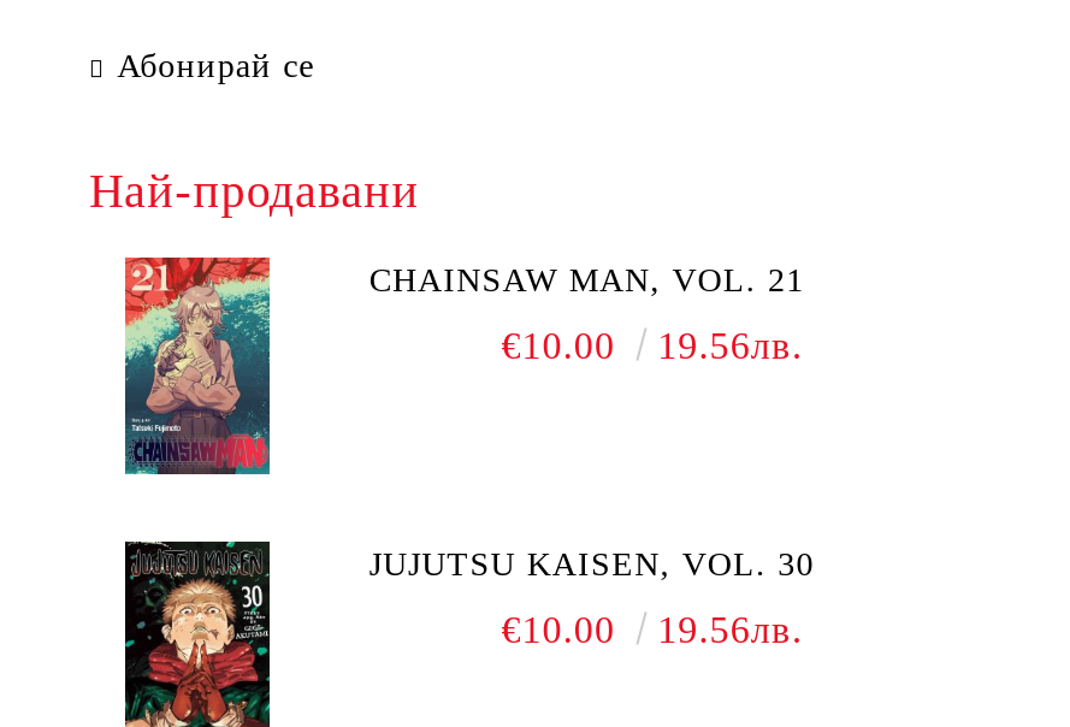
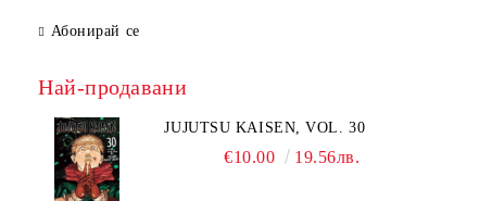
- [image]

- CHAINSAW MAN, VOL. 21
- €10.00
- 19.56лв.
